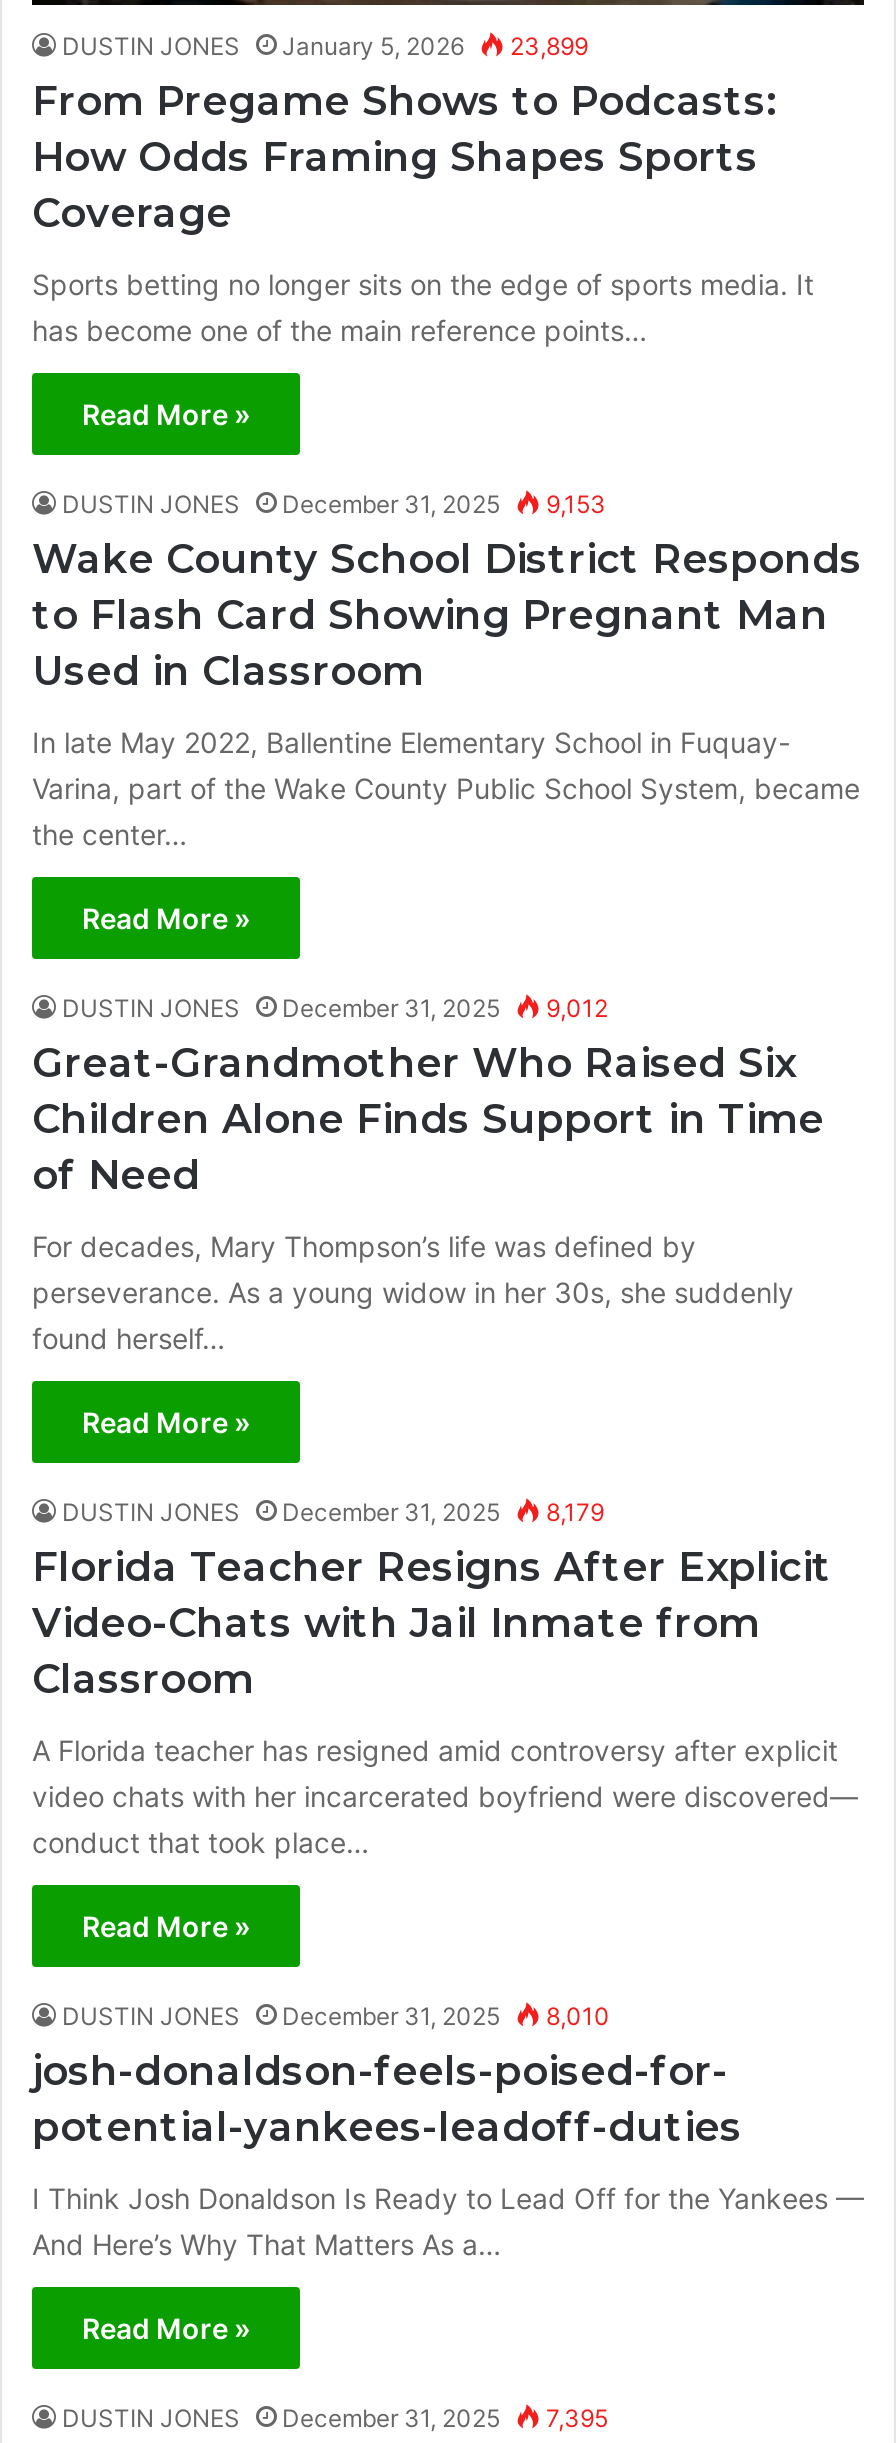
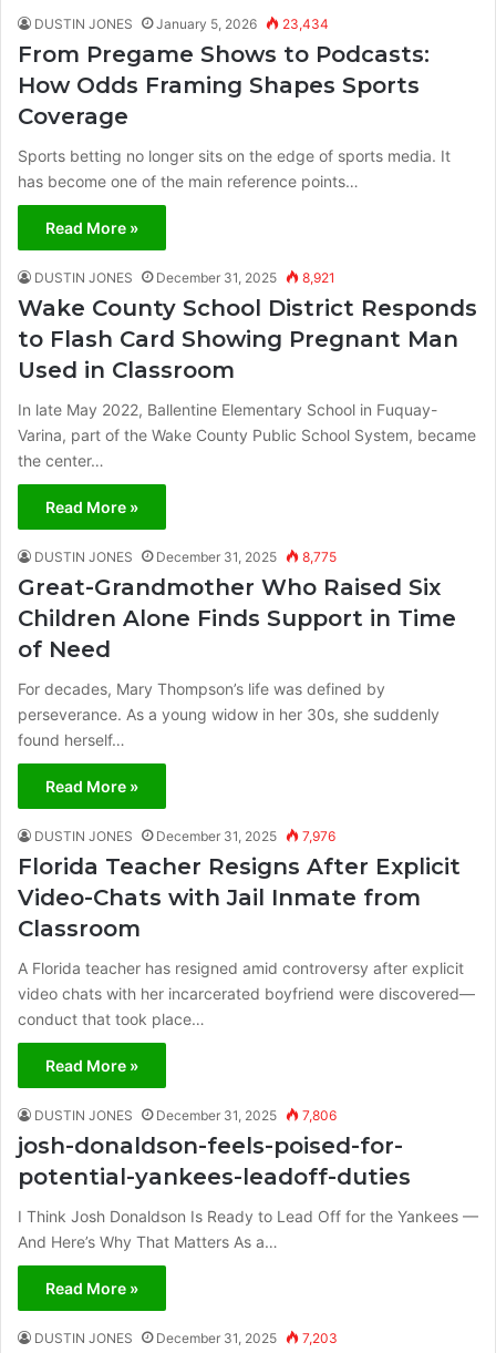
- DUSTIN JONES January 5, 2026 23,899
+ DUSTIN JONES January 5, 2026 23,434

- DUSTIN JONES December 31, 2025 9,153
+ DUSTIN JONES December 31, 2025 8,921

- DUSTIN JONES December 31, 2025 9,012
+ DUSTIN JONES December 31, 2025 8,775

- DUSTIN JONES December 31, 2025 8,179
+ DUSTIN JONES December 31, 2025 7,976

- DUSTIN JONES December 31, 2025 8,010
+ DUSTIN JONES December 31, 2025 7,806

- DUSTIN JONES December 31, 2025 7,395
+ DUSTIN JONES December 31, 2025 7,203
